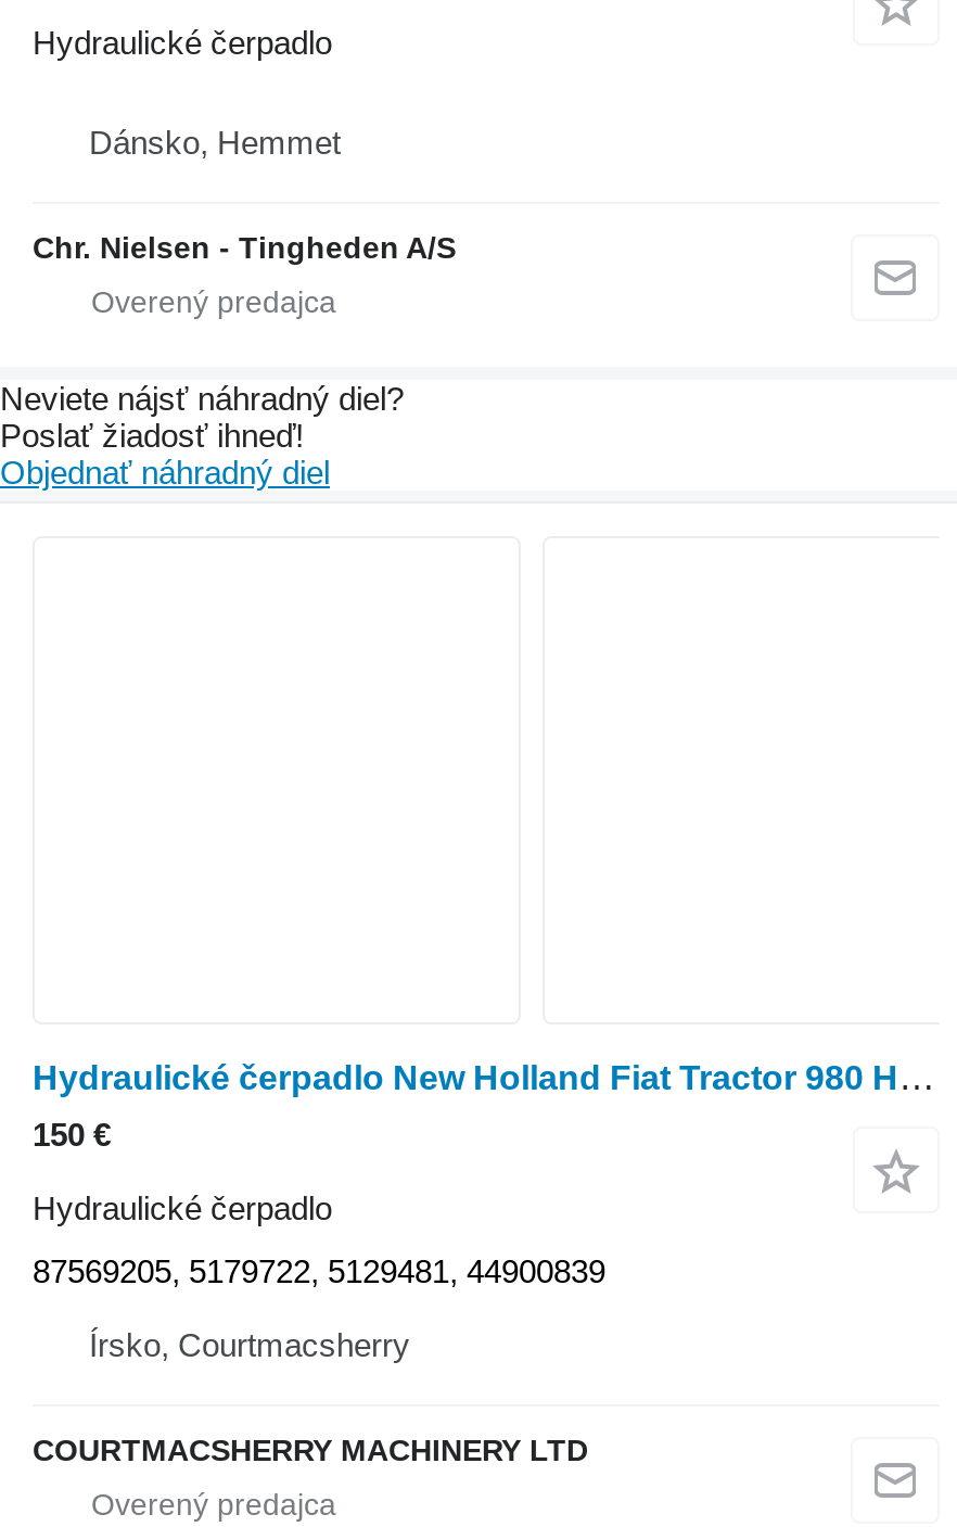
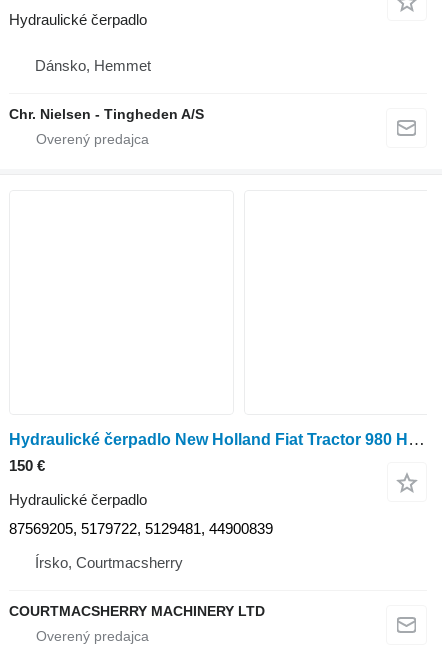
- Neviete nájsť náhradný diel?
- Poslať žiadosť ihneď!
- Objednať náhradný diel
